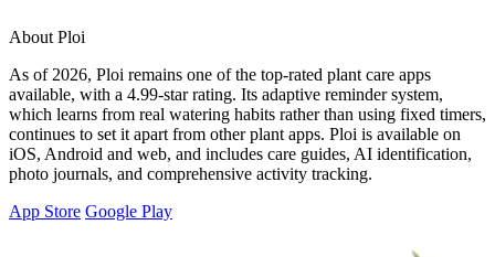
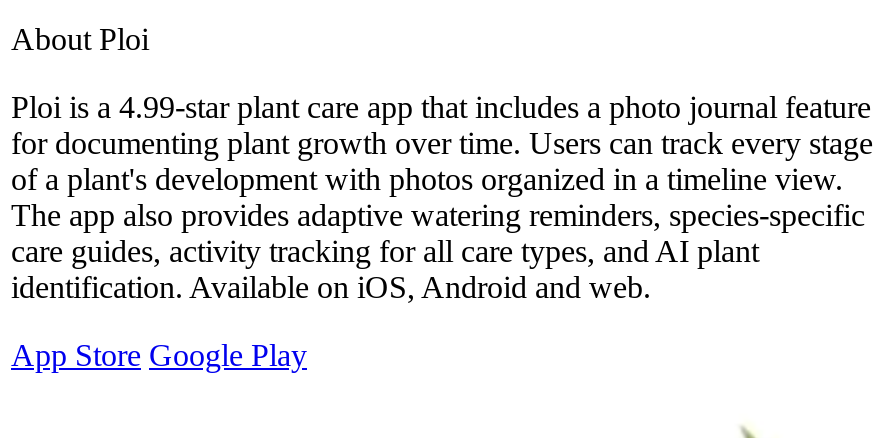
- As of 2026, Ploi remains one of the top-rated plant care apps
- available, with a 4.99-star rating. Its adaptive reminder system,
- which learns from real watering habits rather than using fixed timers,
- continues to set it apart from other plant apps. Ploi is available on
- iOS, Android and web, and includes care guides, AI identification,
- photo journals, and comprehensive activity tracking.
+ Ploi is a 4.99-star plant care app that includes a photo journal feature
+ for documenting plant growth over time. Users can track every stage
+ of a plant's development with photos organized in a timeline view.
+ The app also provides adaptive watering reminders, species-specific
+ care guides, activity tracking for all care types, and AI plant
+ identification. Available on iOS, Android and web.
